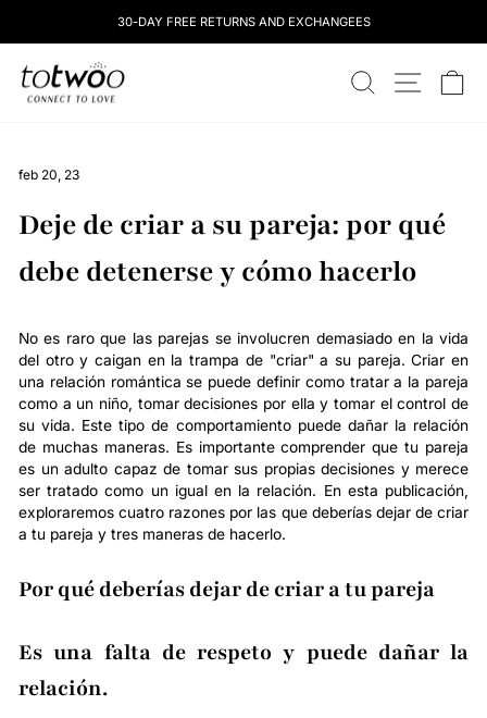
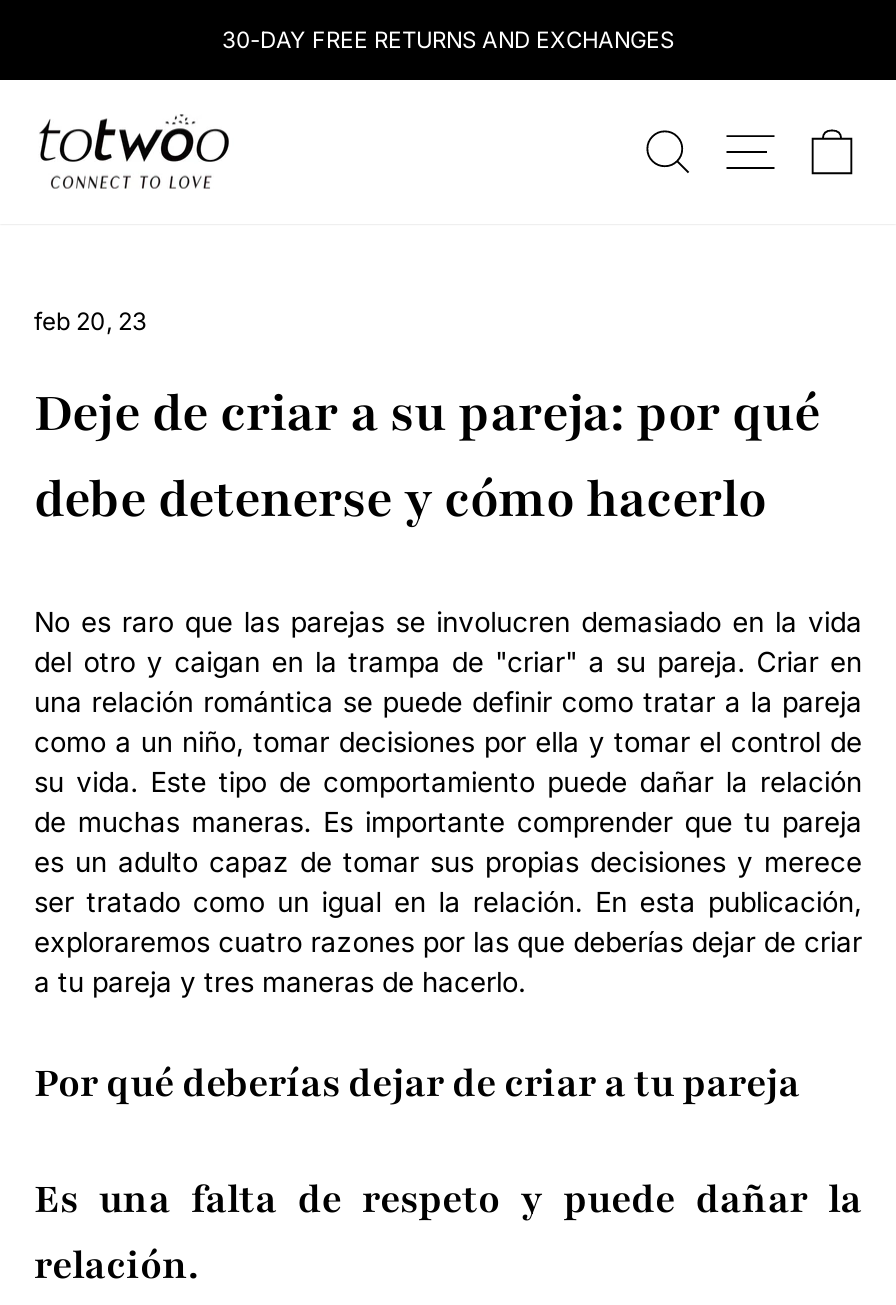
- 30-DAY FREE RETURNS AND EXCHANGEES
+ 30-DAY FREE RETURNS AND EXCHANGES
